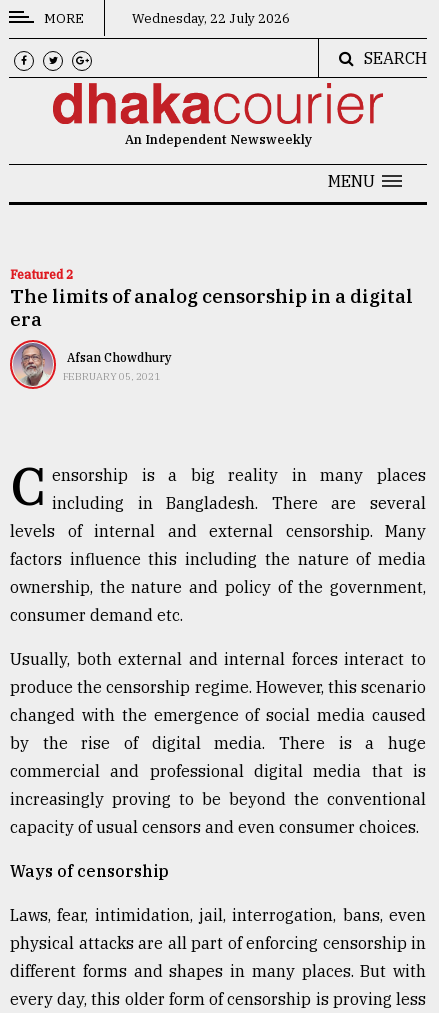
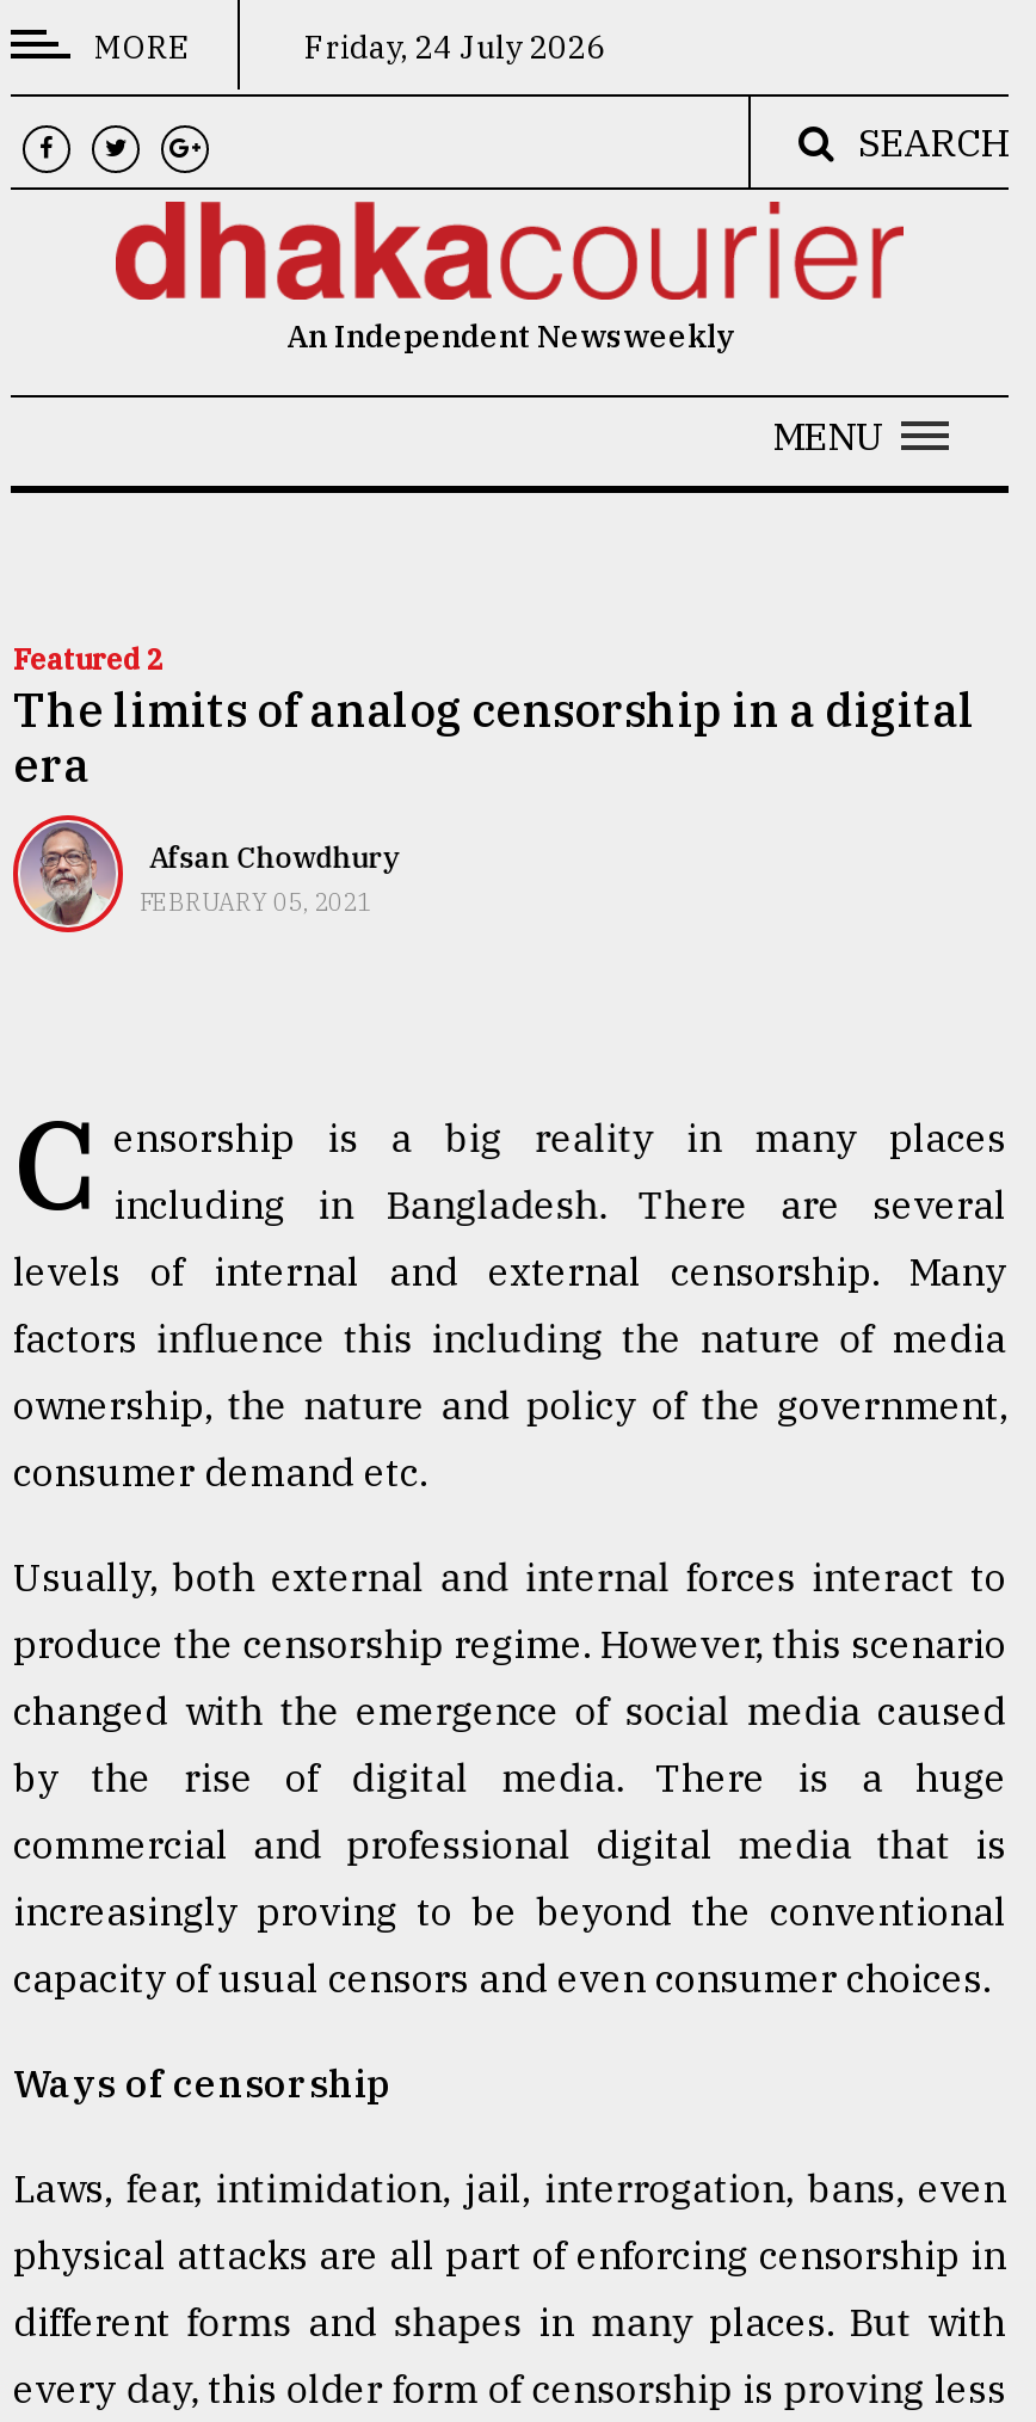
- Wednesday, 22 July 2026
+ Friday, 24 July 2026
